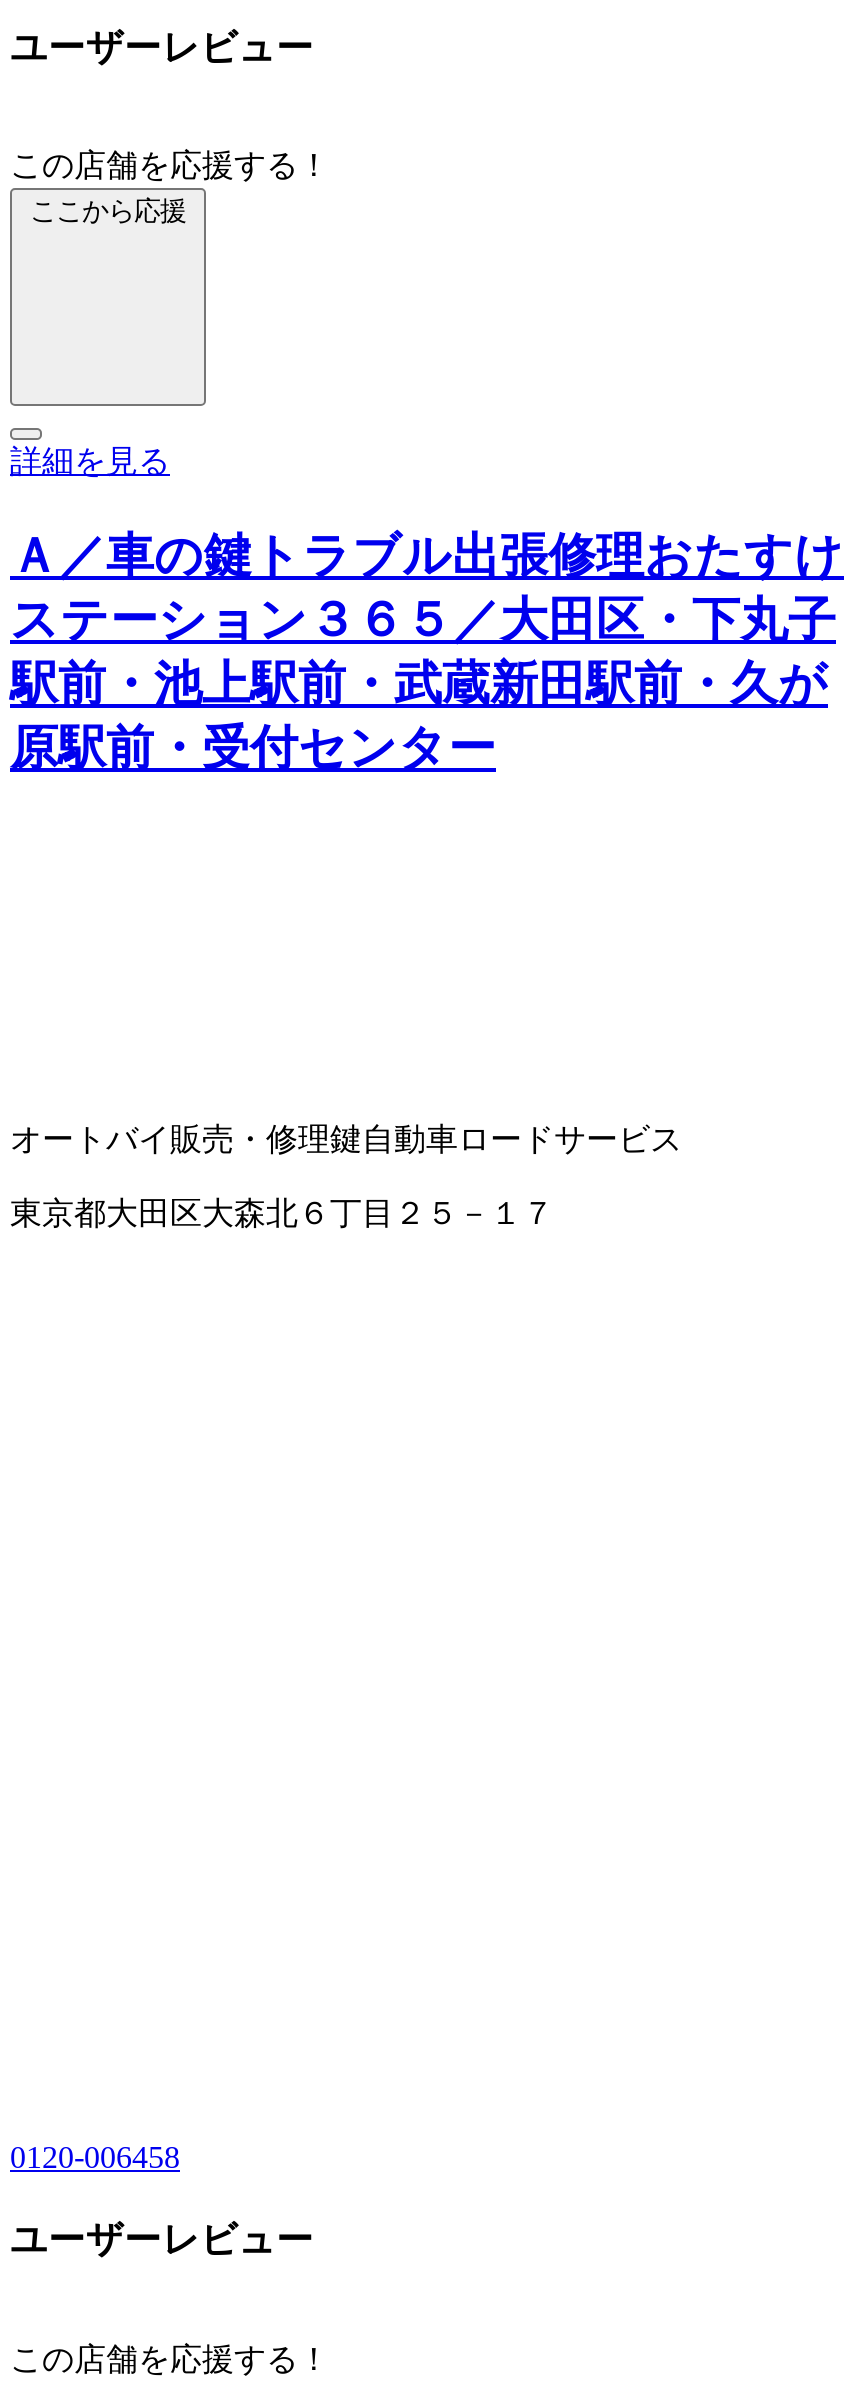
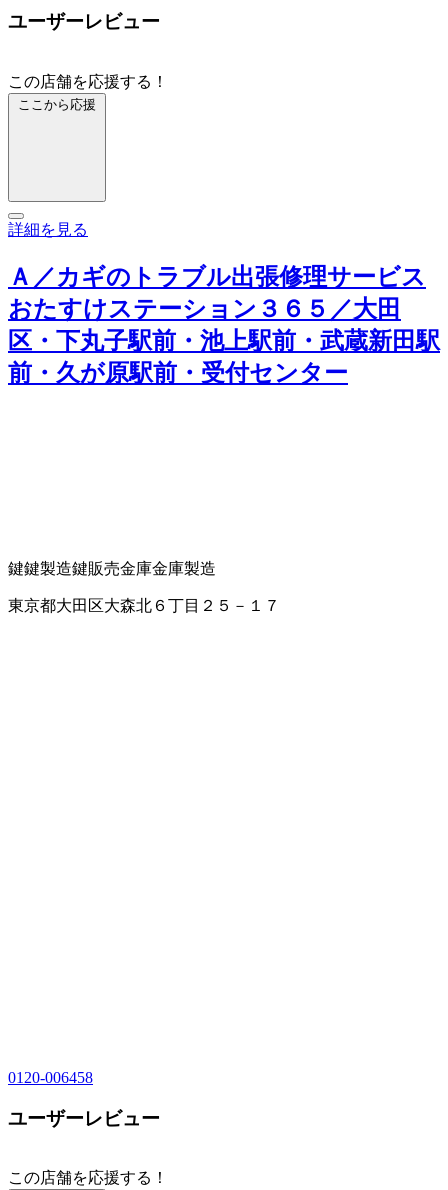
- Ａ／車の鍵トラブル出張修理おたすけ
- ステーション３６５／大田区・下丸子
- 駅前・池上駅前・武蔵新田駅前・久が
- 原駅前・受付センター
+ Ａ／カギのトラブル出張修理サービス
+ おたすけステーション３６５／大田
+ 区・下丸子駅前・池上駅前・武蔵新田駅
+ 前・久が原駅前・受付センター

- オートバイ販売・修理鍵自動車ロードサービス
+ 鍵鍵製造鍵販売金庫金庫製造
